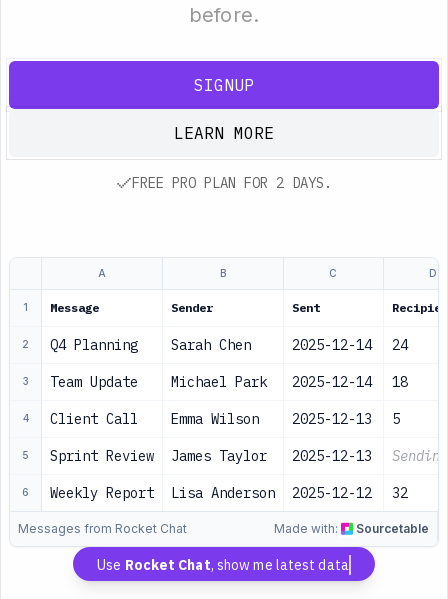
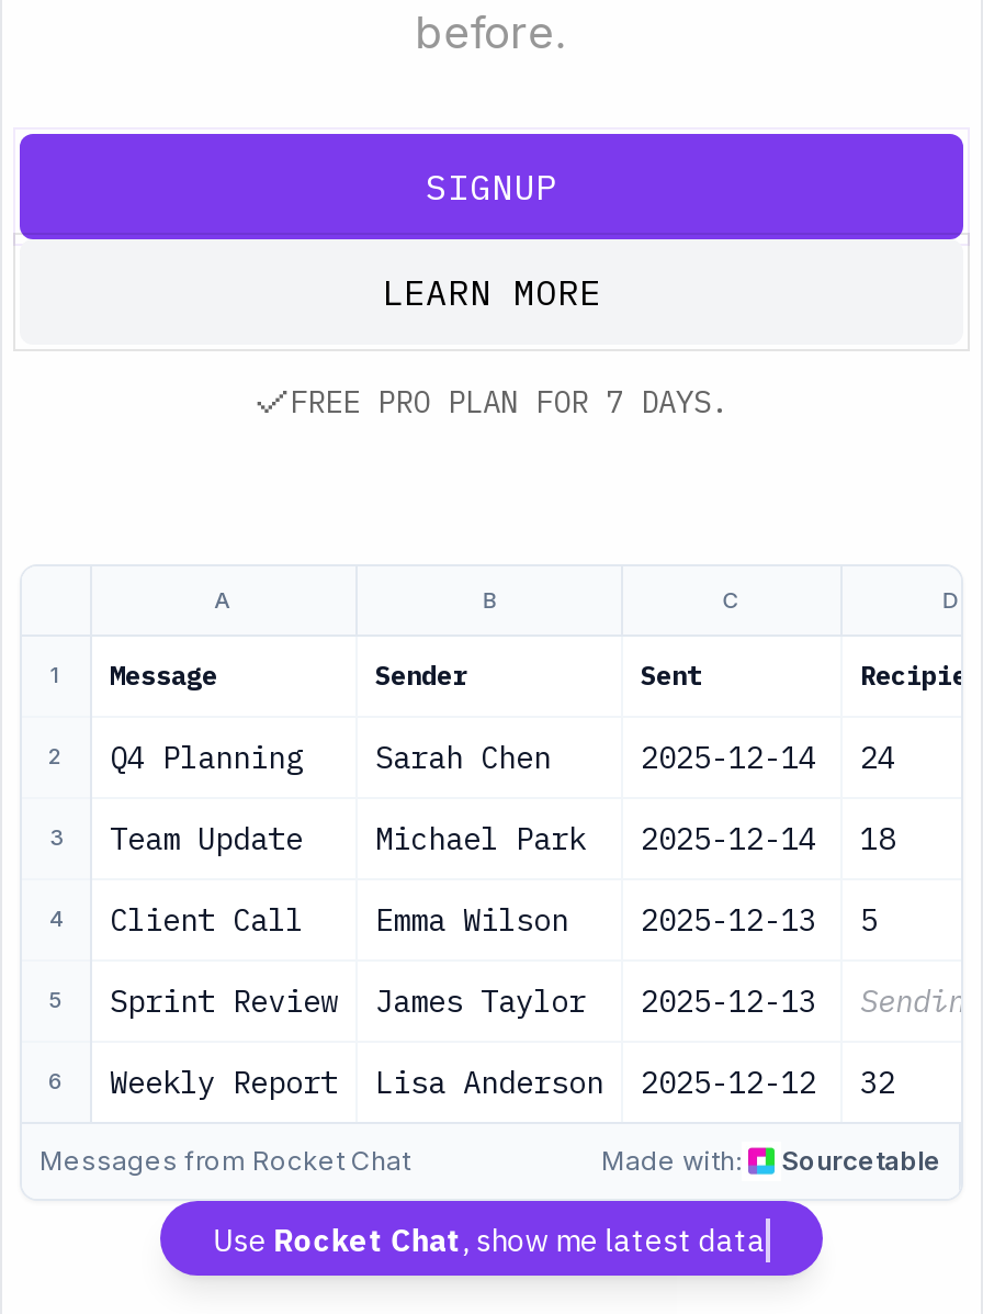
- FREE PRO PLAN FOR 2 DAYS.
+ FREE PRO PLAN FOR 7 DAYS.
